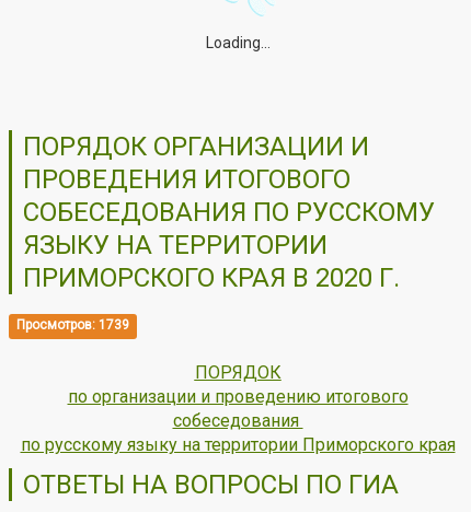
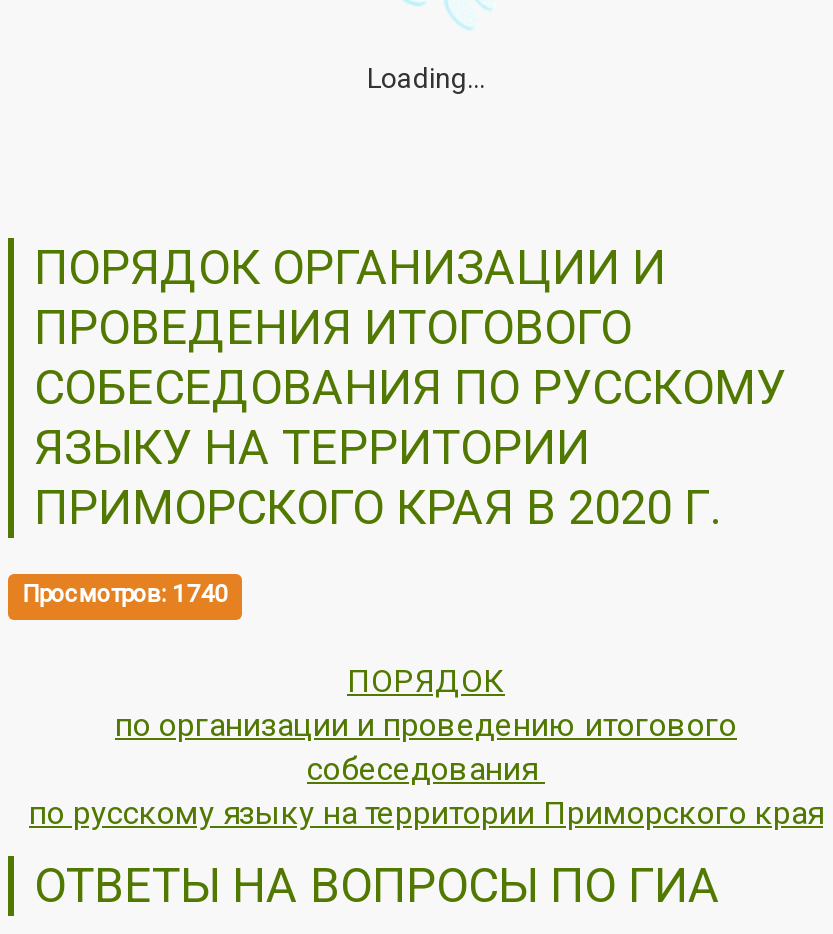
- Просмотров: 1739
+ Просмотров: 1740
